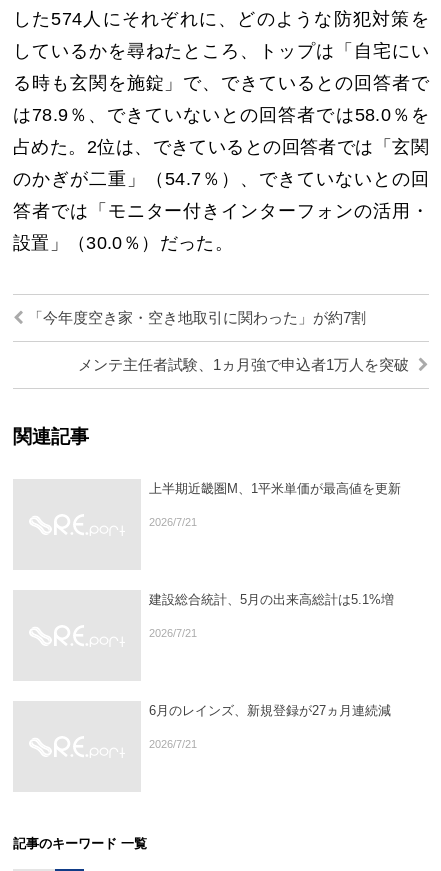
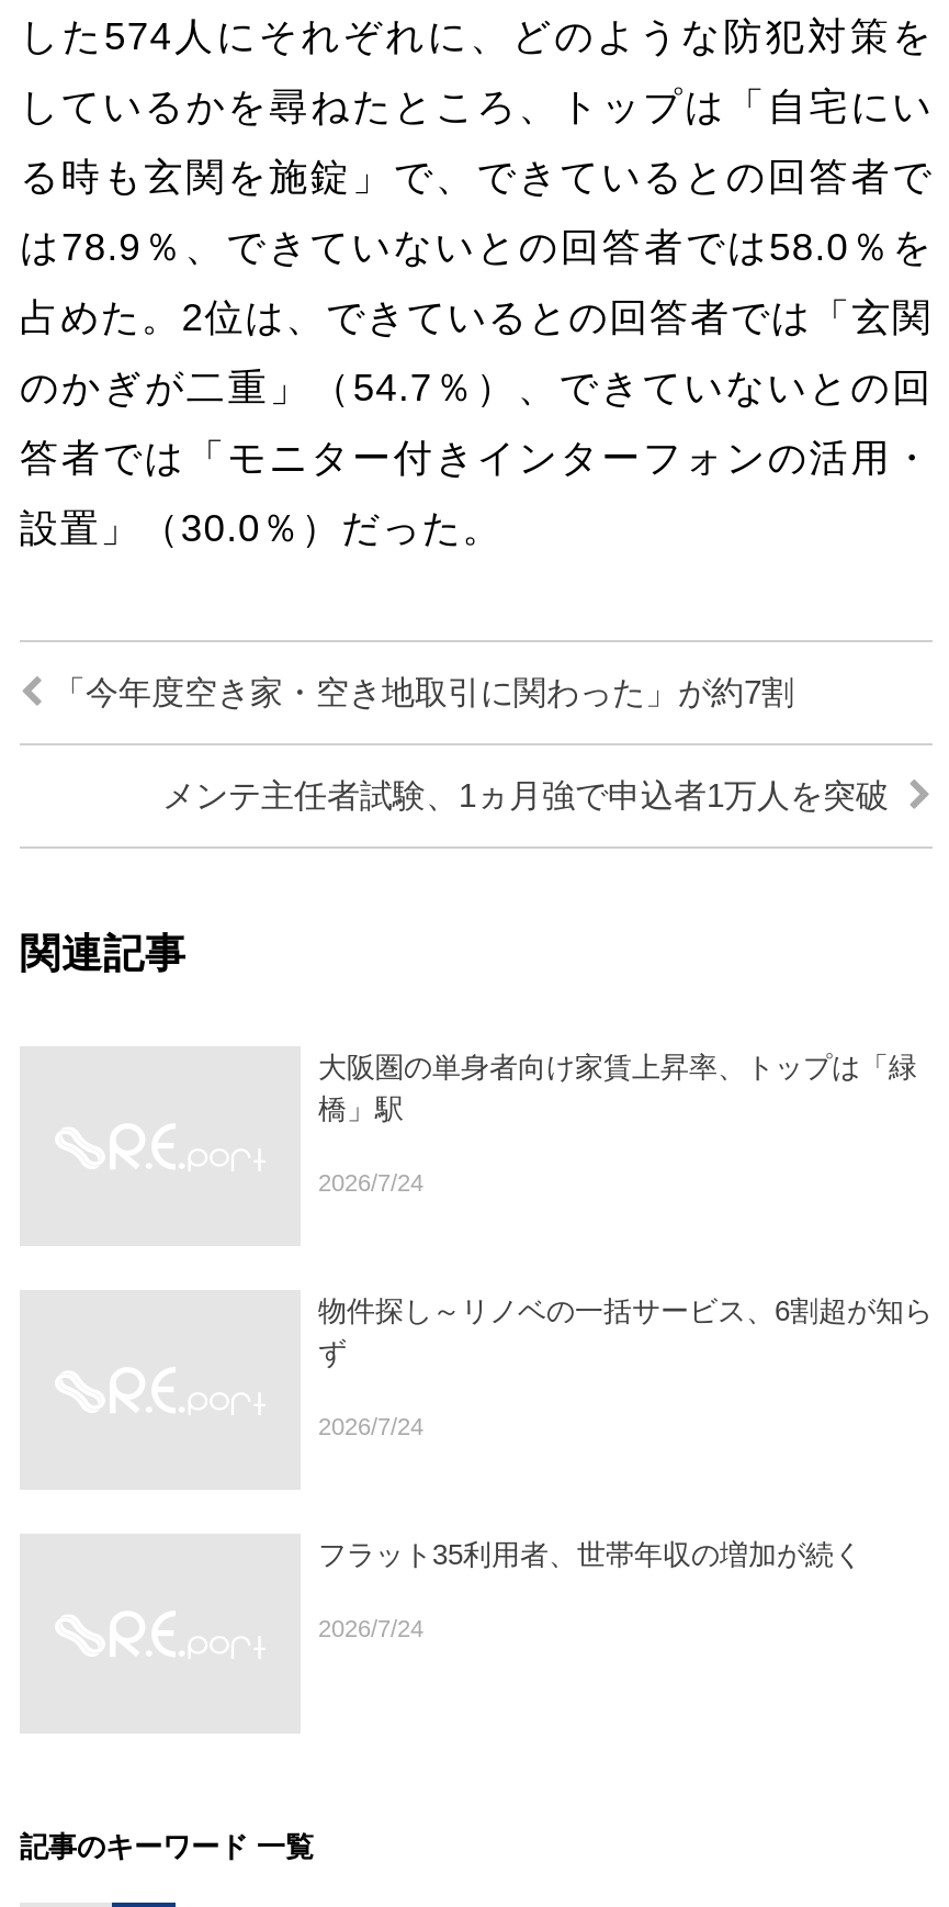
- 上半期近畿圏M、1平米単価が最高値を更新
+ 大阪圏の単身者向け家賃上昇率、トップは「緑
+ 橋」駅

- 2026/7/21
+ 2026/7/24

- 建設総合統計、5月の出来高総計は5.1%増
+ 物件探し～リノベの一括サービス、6割超が知ら
+ ず

- 2026/7/21
+ 2026/7/24

- 6月のレインズ、新規登録が27ヵ月連続減
+ フラット35利用者、世帯年収の増加が続く

- 2026/7/21
+ 2026/7/24
